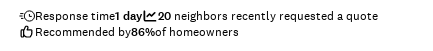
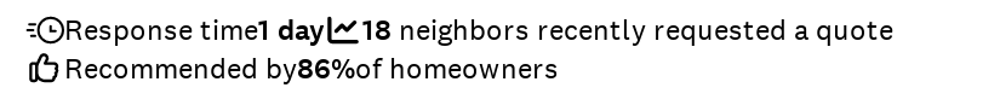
- 20 neighbors recently requested a quote
+ 18 neighbors recently requested a quote
